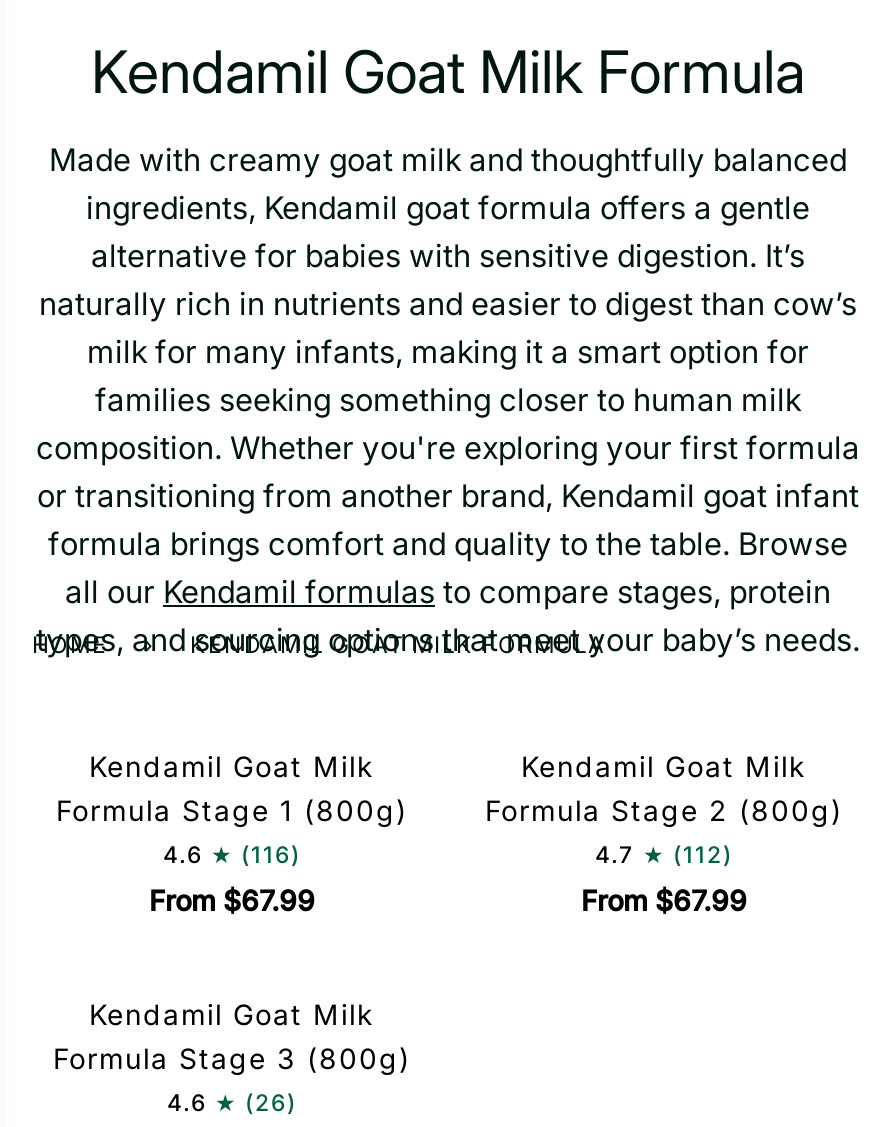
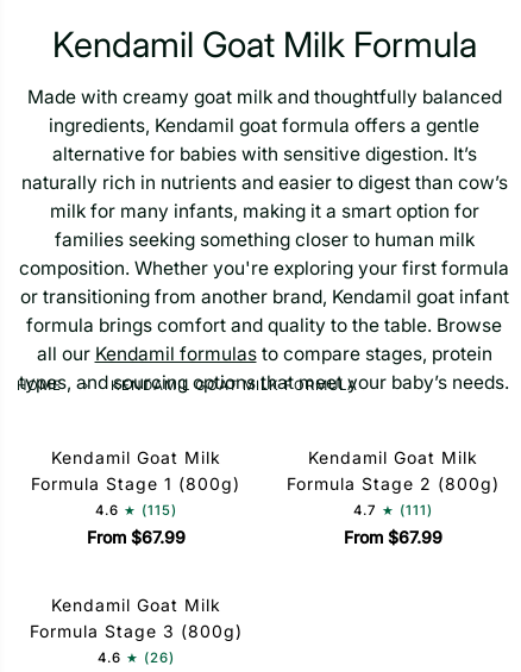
- 4.6 (116)
+ 4.6 (115)

- 4.7 (112)
+ 4.7 (111)
